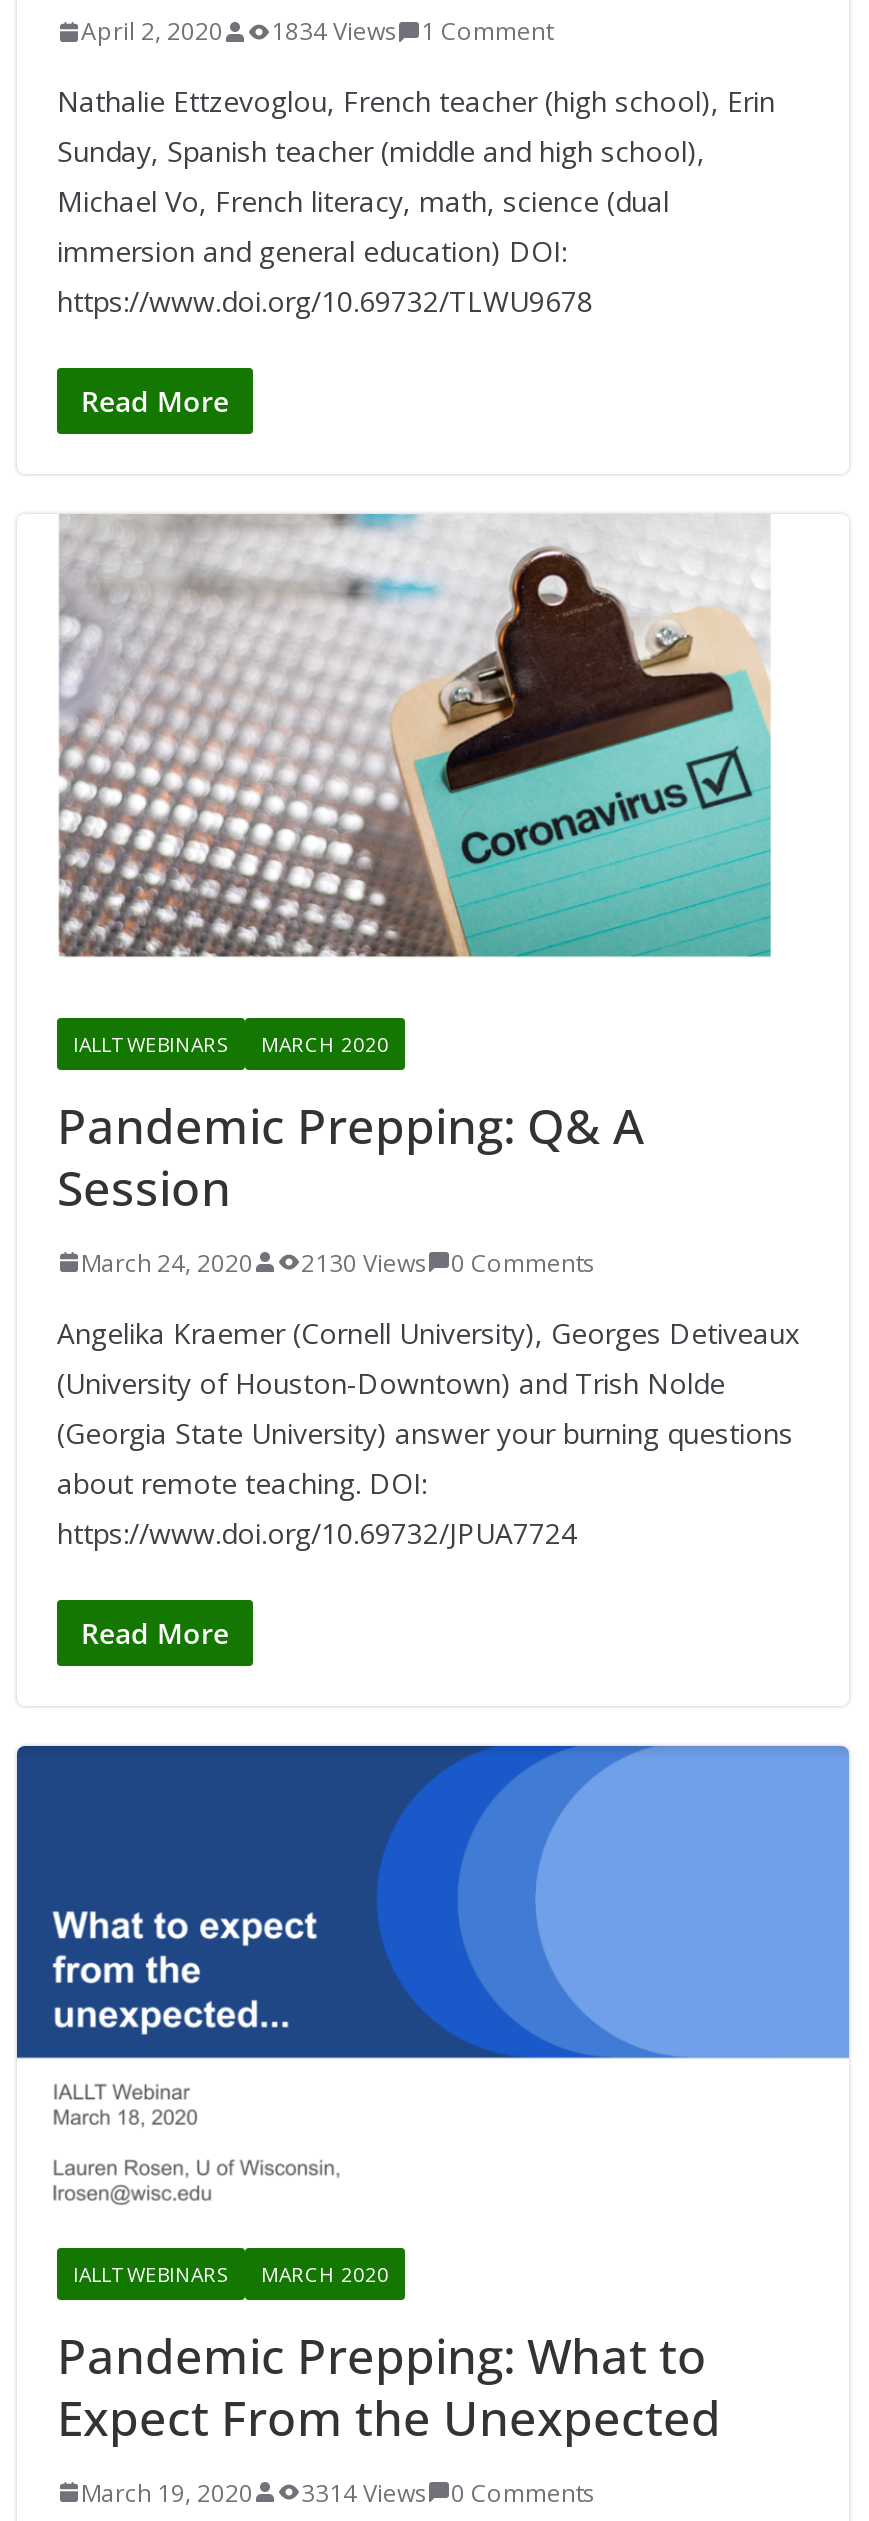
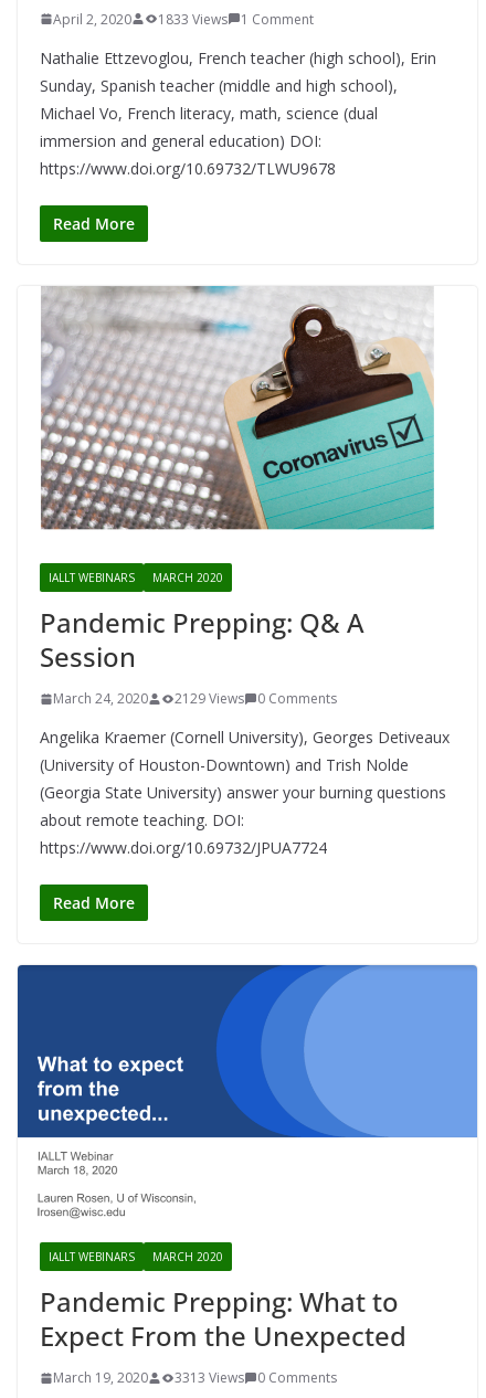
- April 2, 2020 1834 Views 1 Comment
+ April 2, 2020 1833 Views 1 Comment

- March 24, 2020 2130 Views 0 Comments
+ March 24, 2020 2129 Views 0 Comments

- March 19, 2020 3314 Views 0 Comments
+ March 19, 2020 3313 Views 0 Comments
